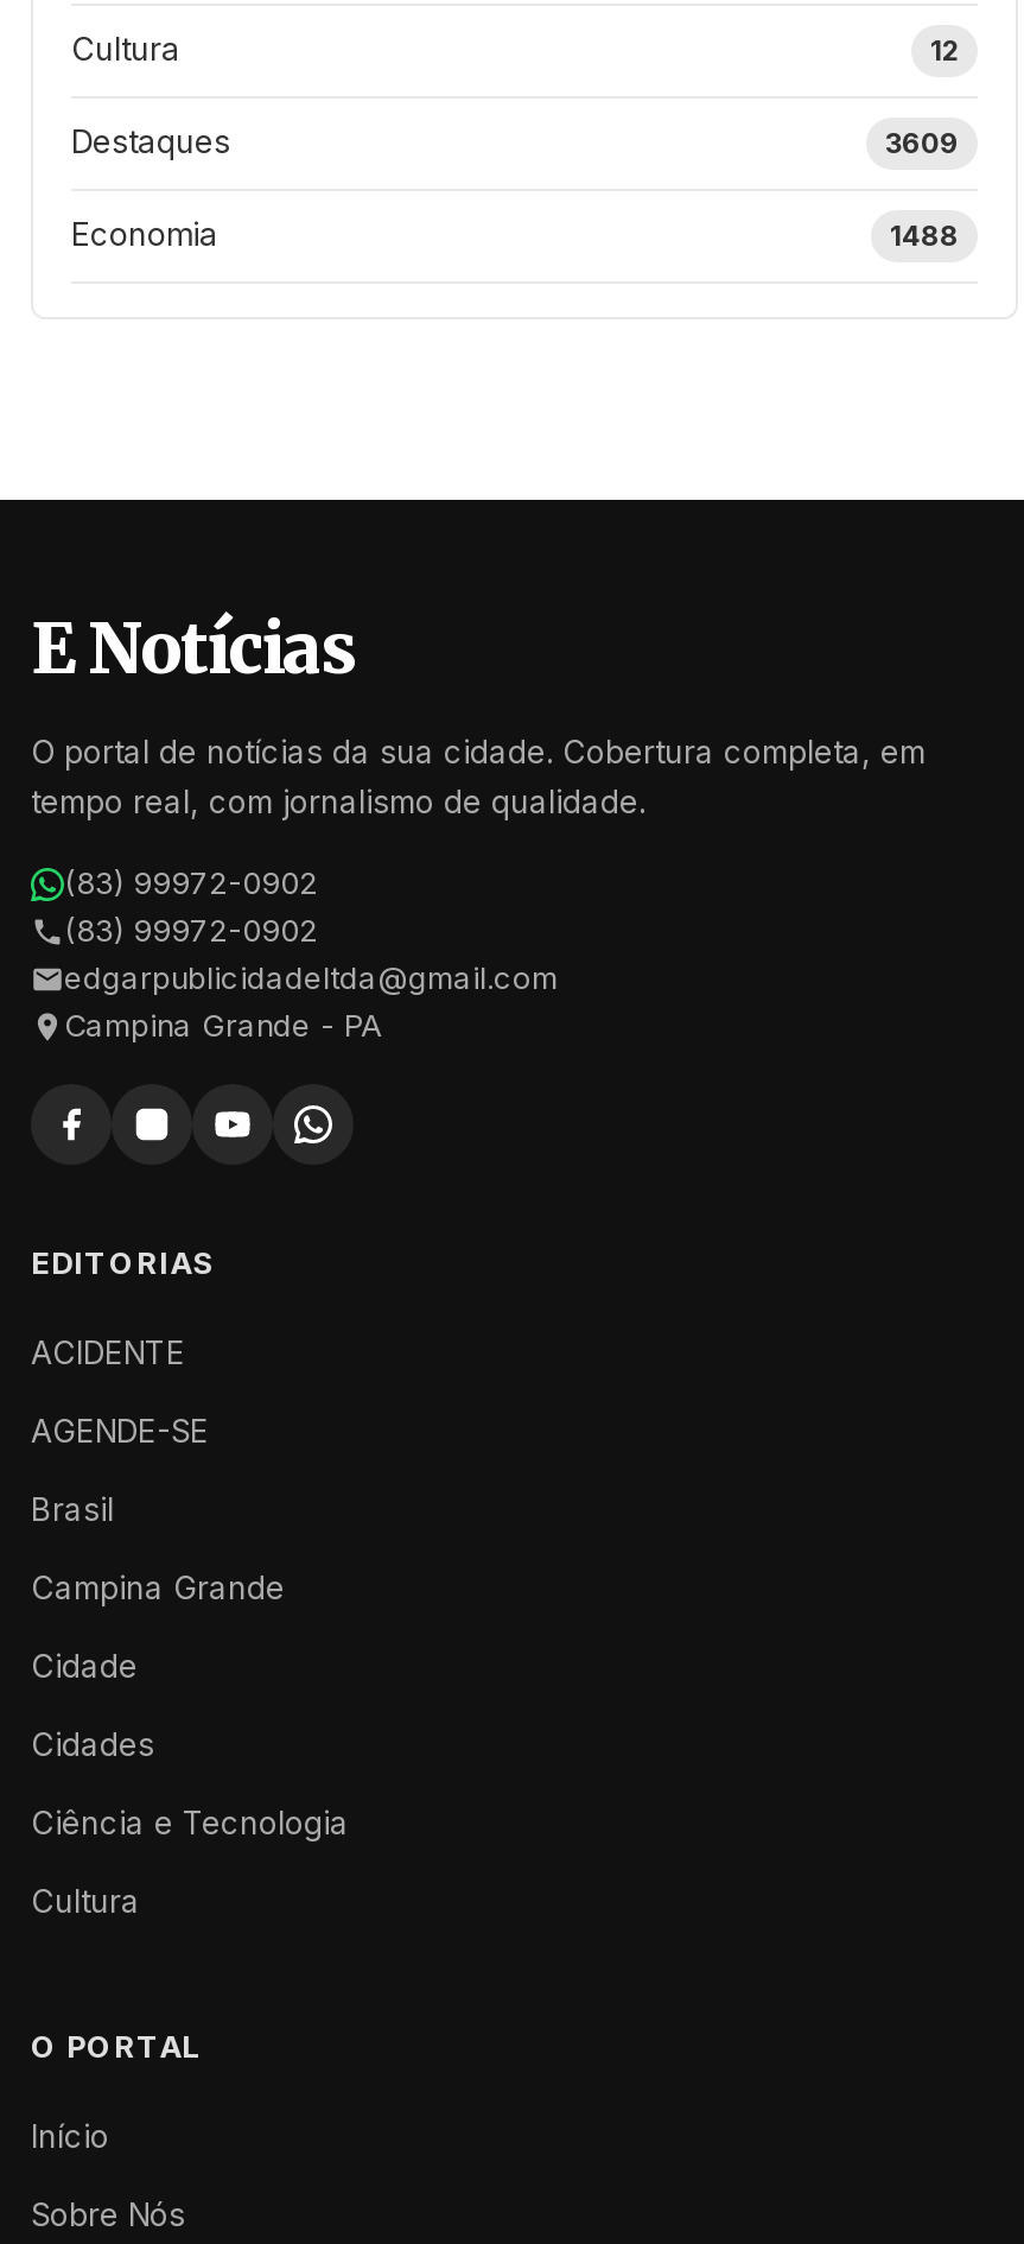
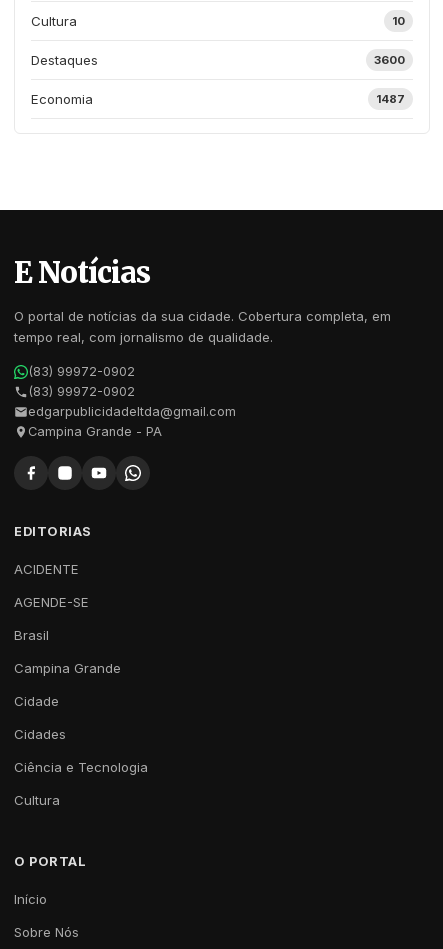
- 12
+ 10

- 3609
+ 3600

- 1488
+ 1487
